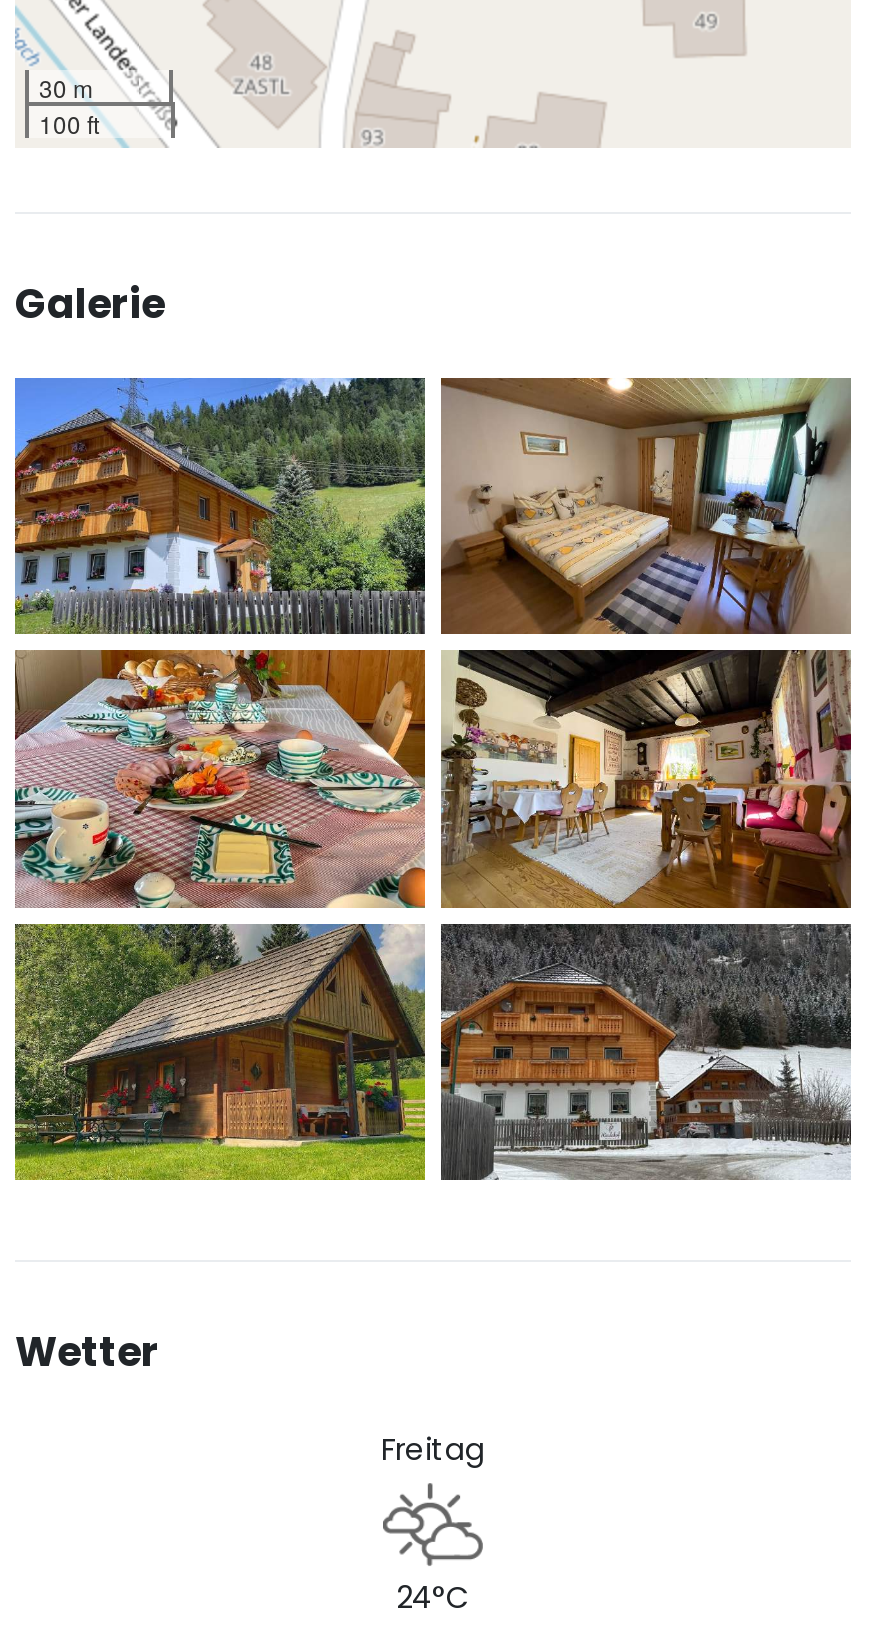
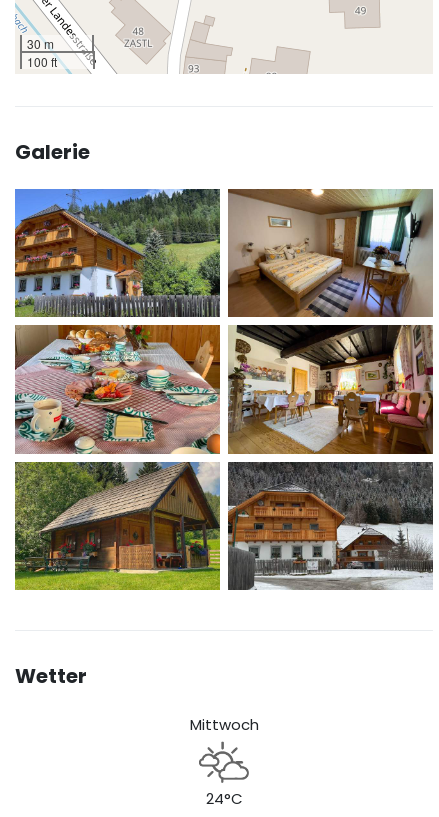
- Freitag
+ Mittwoch
